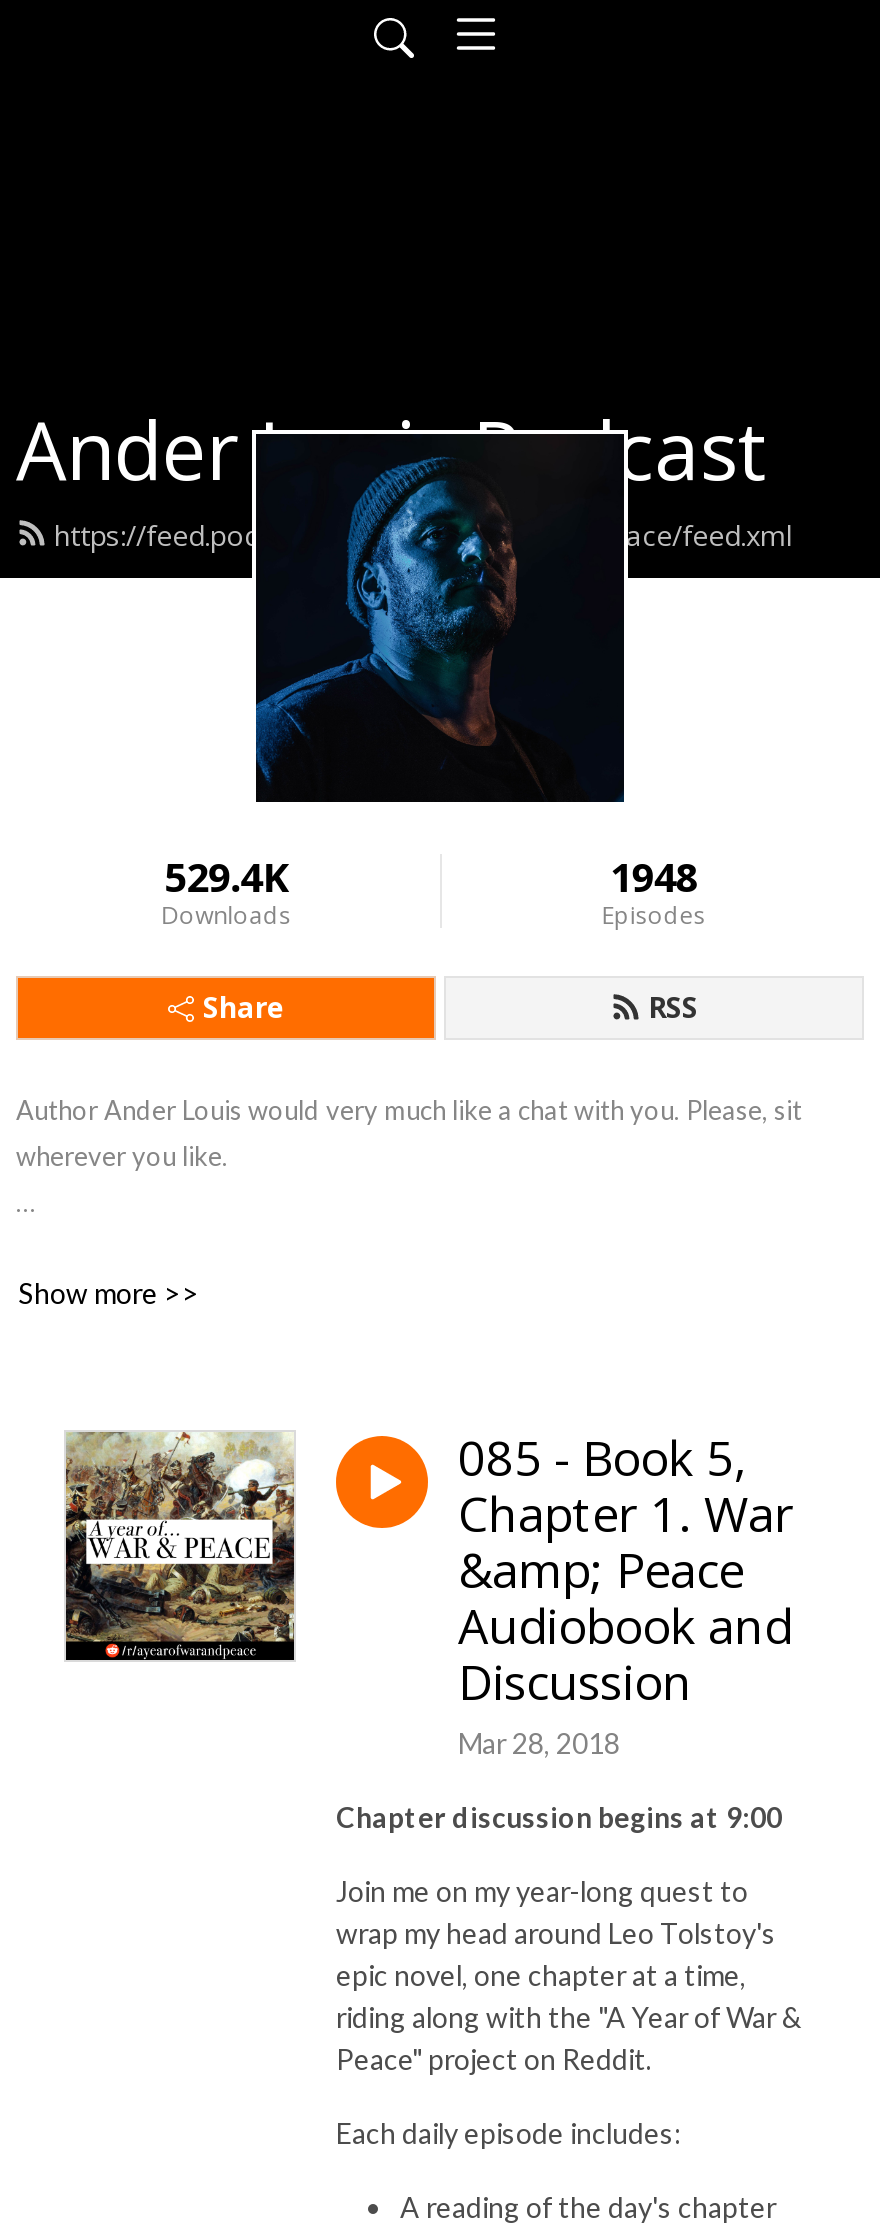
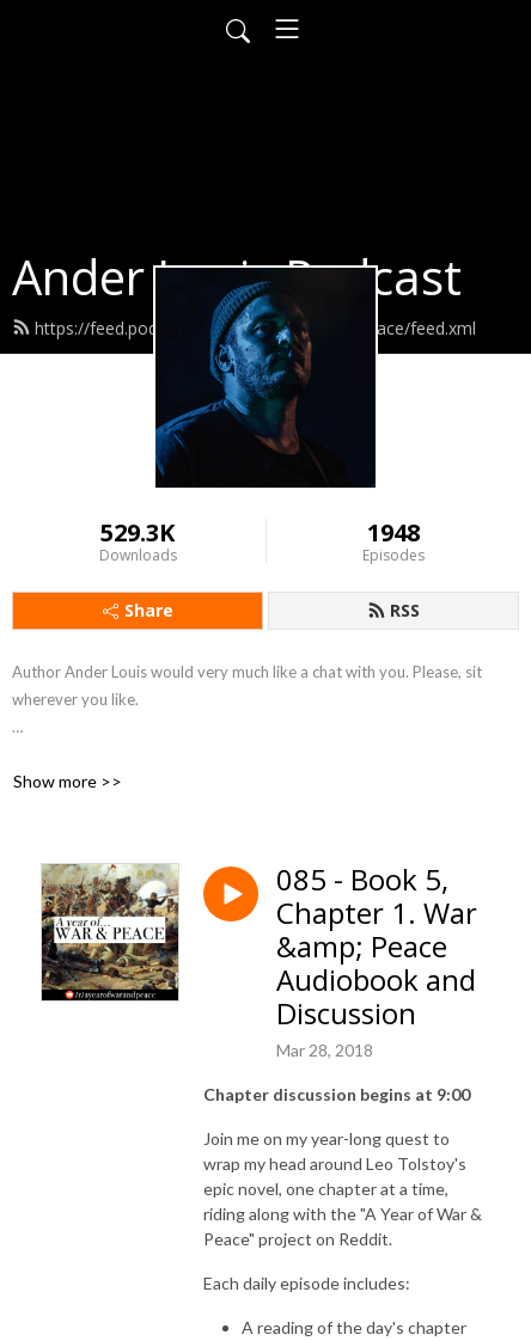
- 529.4K
+ 529.3K
